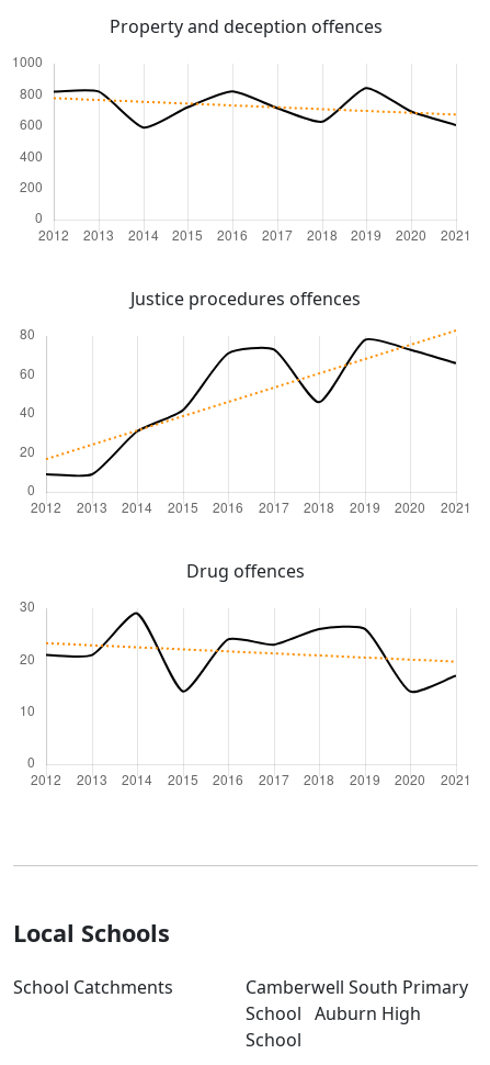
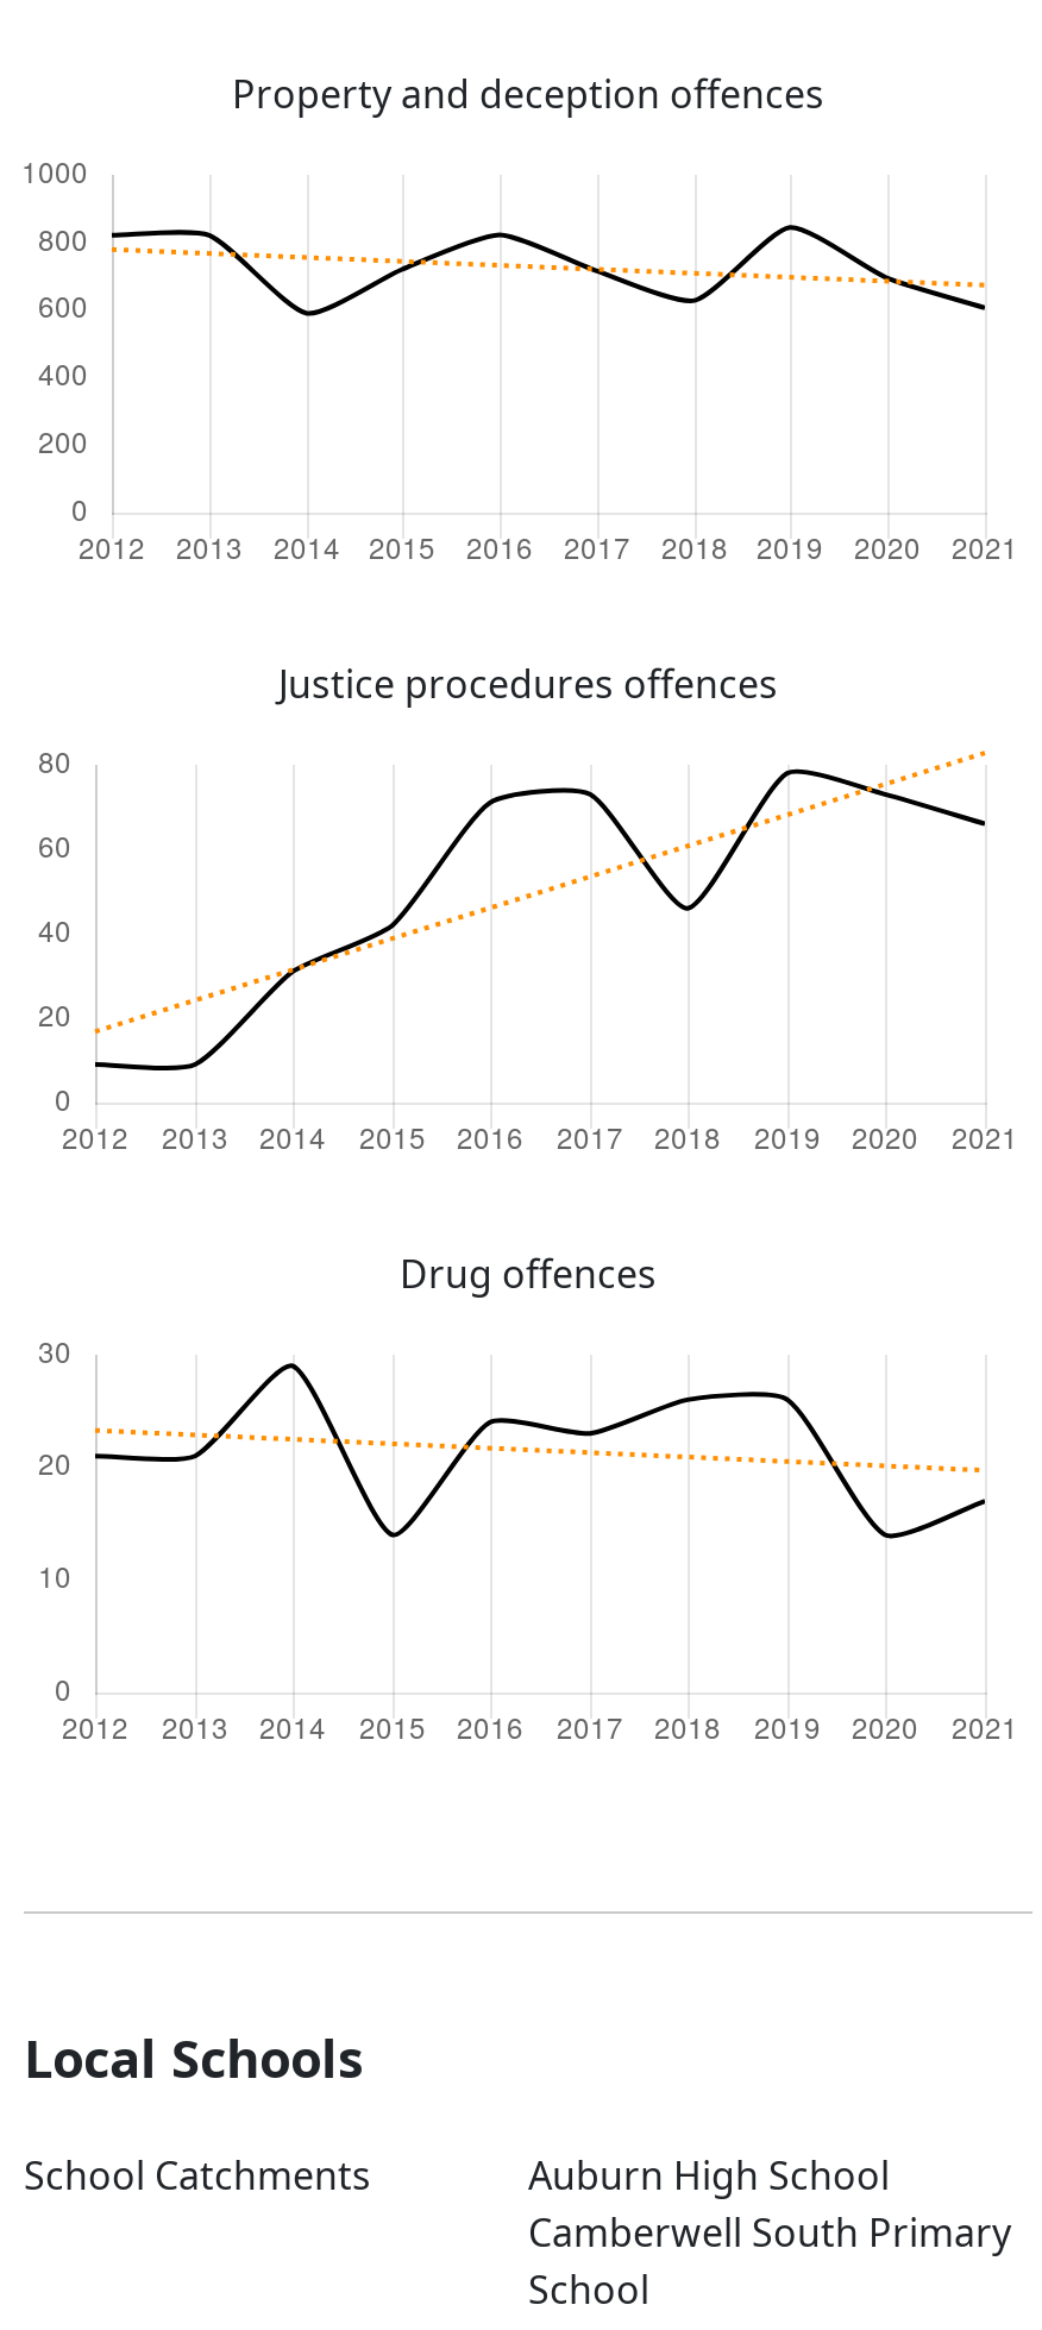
moved down: Camberwell South Primary

+ Auburn High School

- School Auburn High
